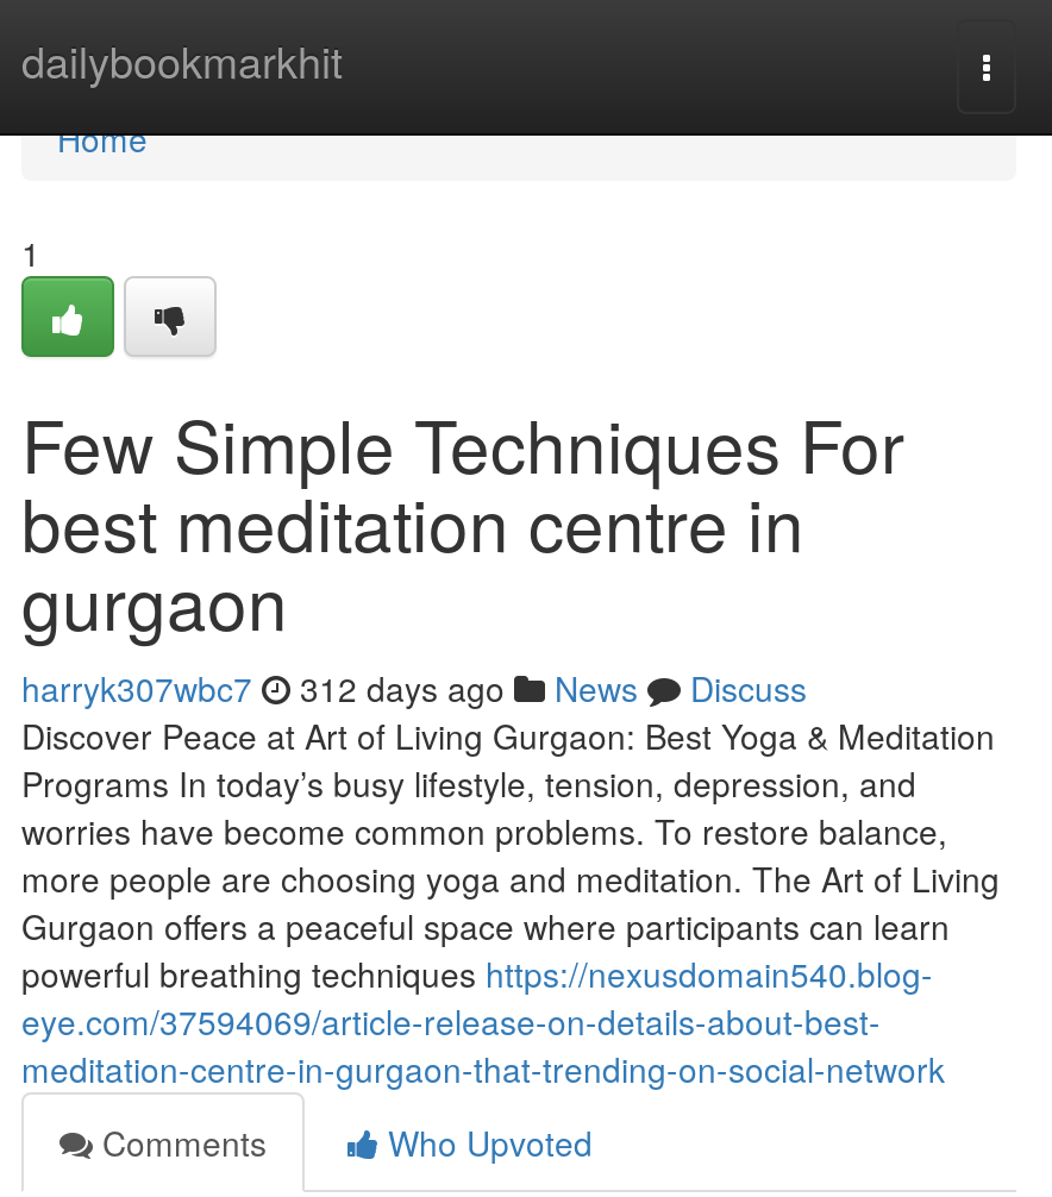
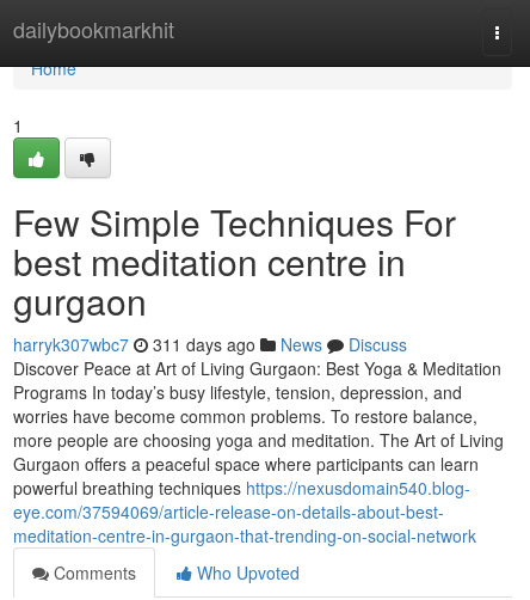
- harryk307wbc7 312 days ago News Discuss
+ harryk307wbc7 311 days ago News Discuss
